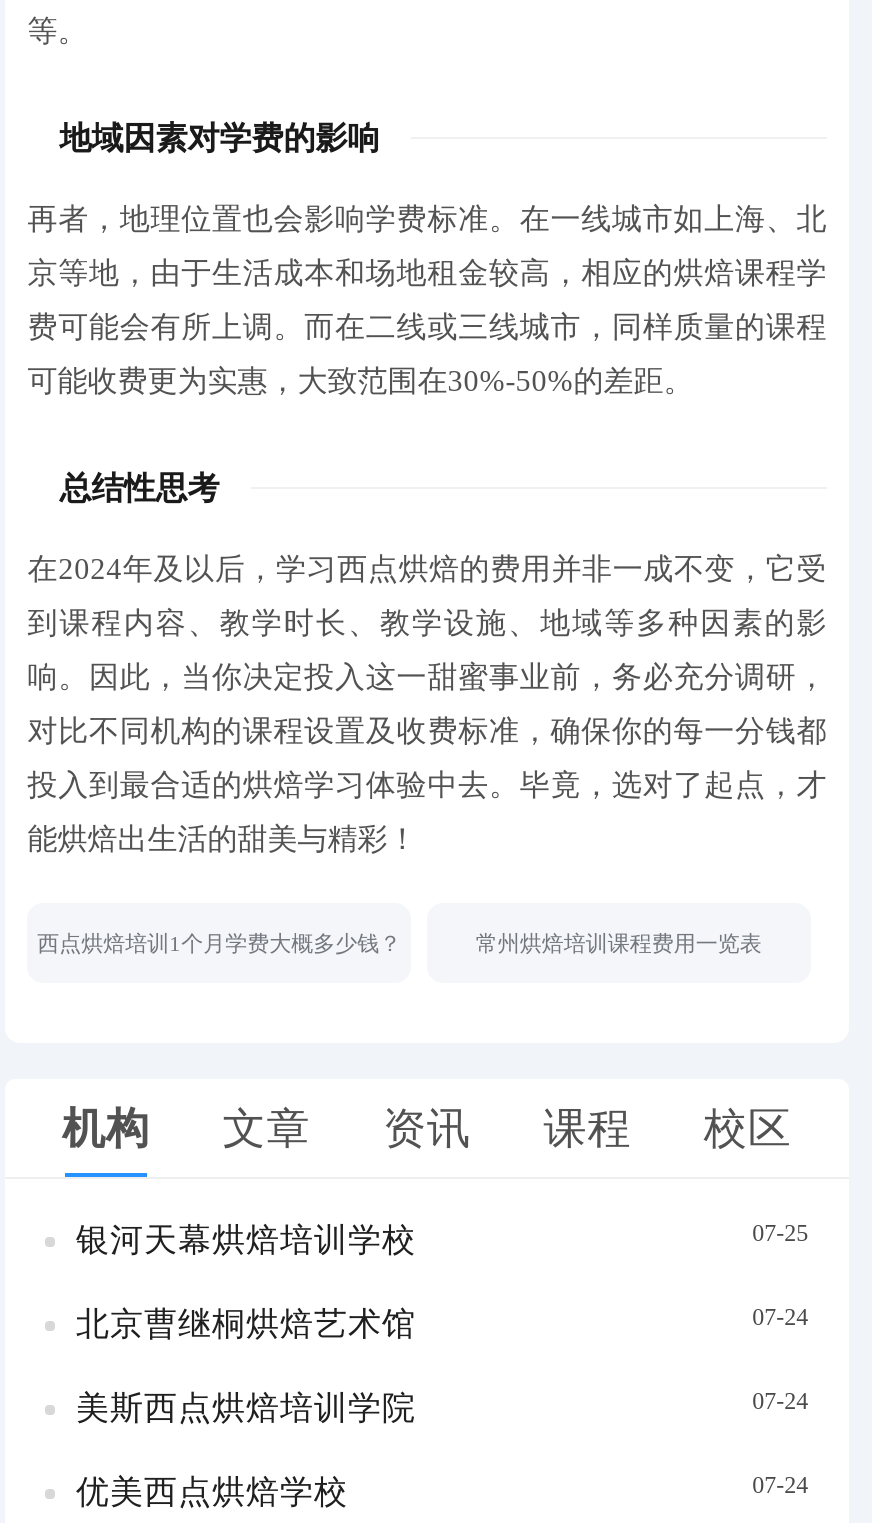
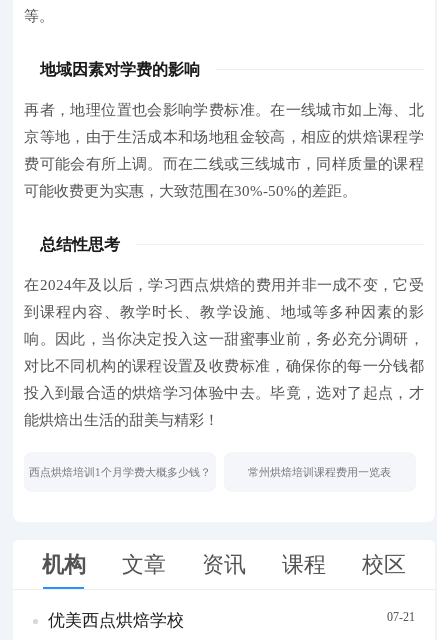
- 银河天幕烘焙培训学校
- 07-25
- 北京曹继桐烘焙艺术馆
- 07-24
- 美斯西点烘焙培训学院
- 07-24

- 07-24
+ 07-21
